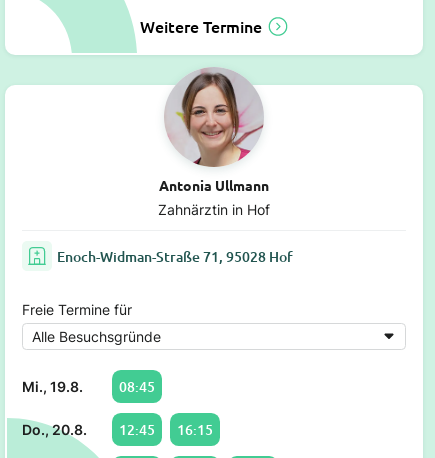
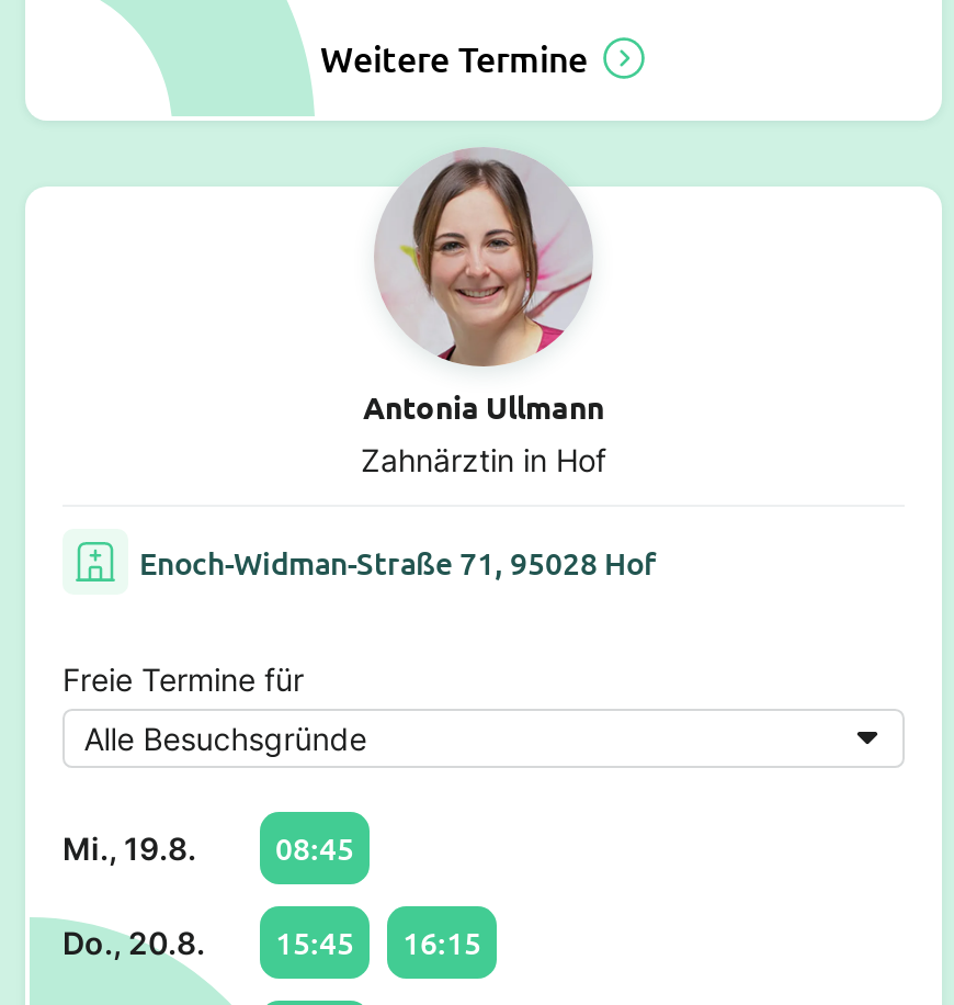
- Do., 20.8. 12:45 16:15
+ Do., 20.8. 15:45 16:15
